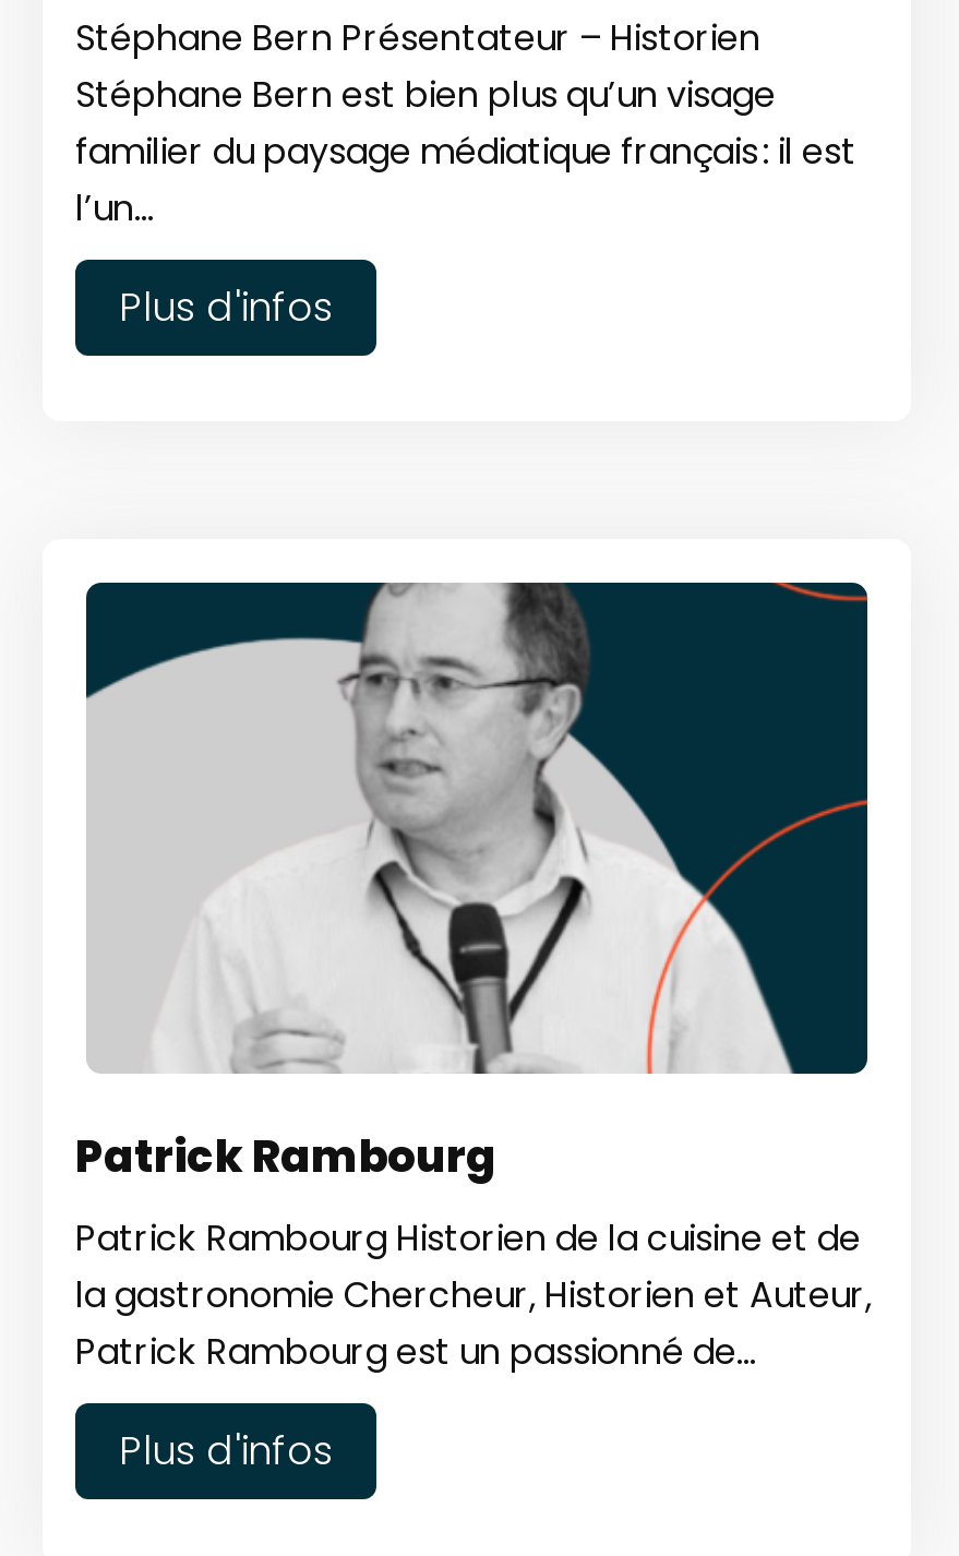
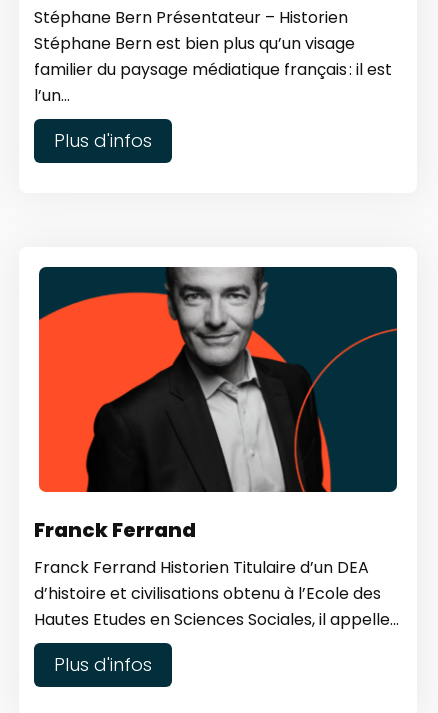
- [image]
- Patrick Rambourg
- Patrick Rambourg Historien de la cuisine et de
- la gastronomie Chercheur, Historien et Auteur,
- Patrick Rambourg est un passionné de...
+ [image]
+ Franck Ferrand
+ Franck Ferrand Historien Titulaire d’un DEA
+ d’histoire et civilisations obtenu à l’Ecole des
+ Hautes Etudes en Sciences Sociales, il appelle...
